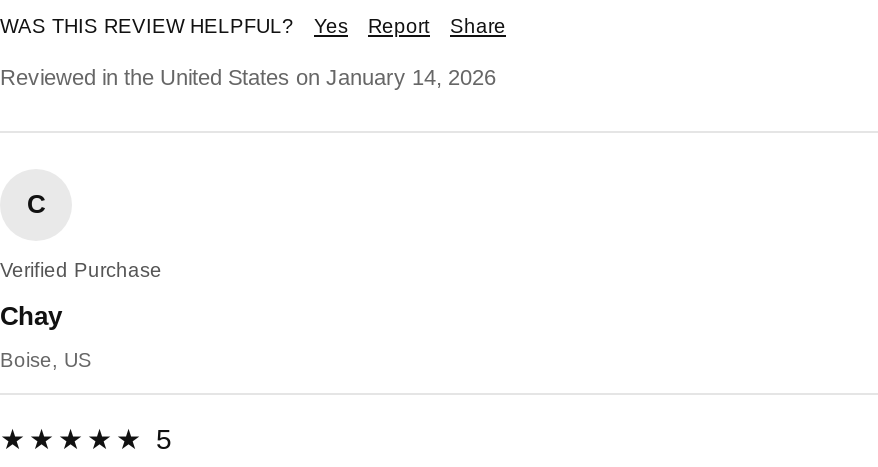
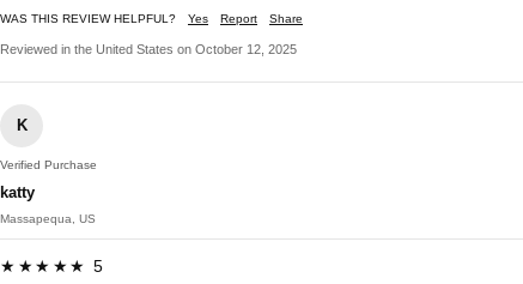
- Reviewed in the United States on January 14, 2026
+ Reviewed in the United States on October 12, 2025

- C
+ K

- Chay
+ katty

- Boise, US
+ Massapequa, US
